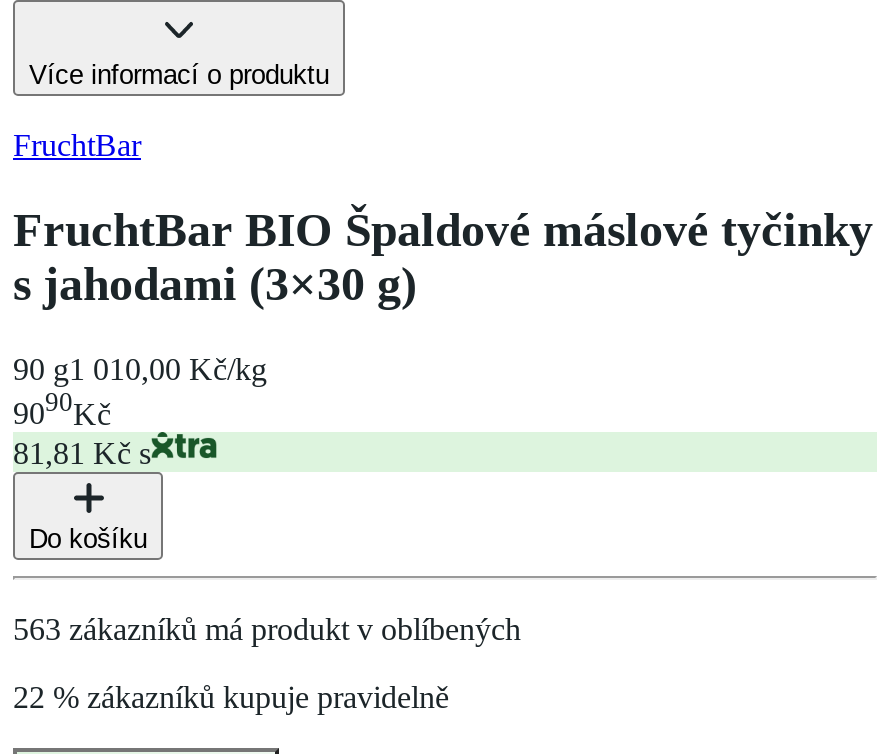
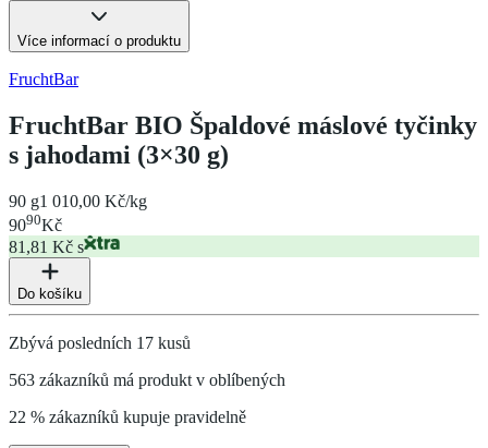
+ Zbývá posledních 17 kusů
